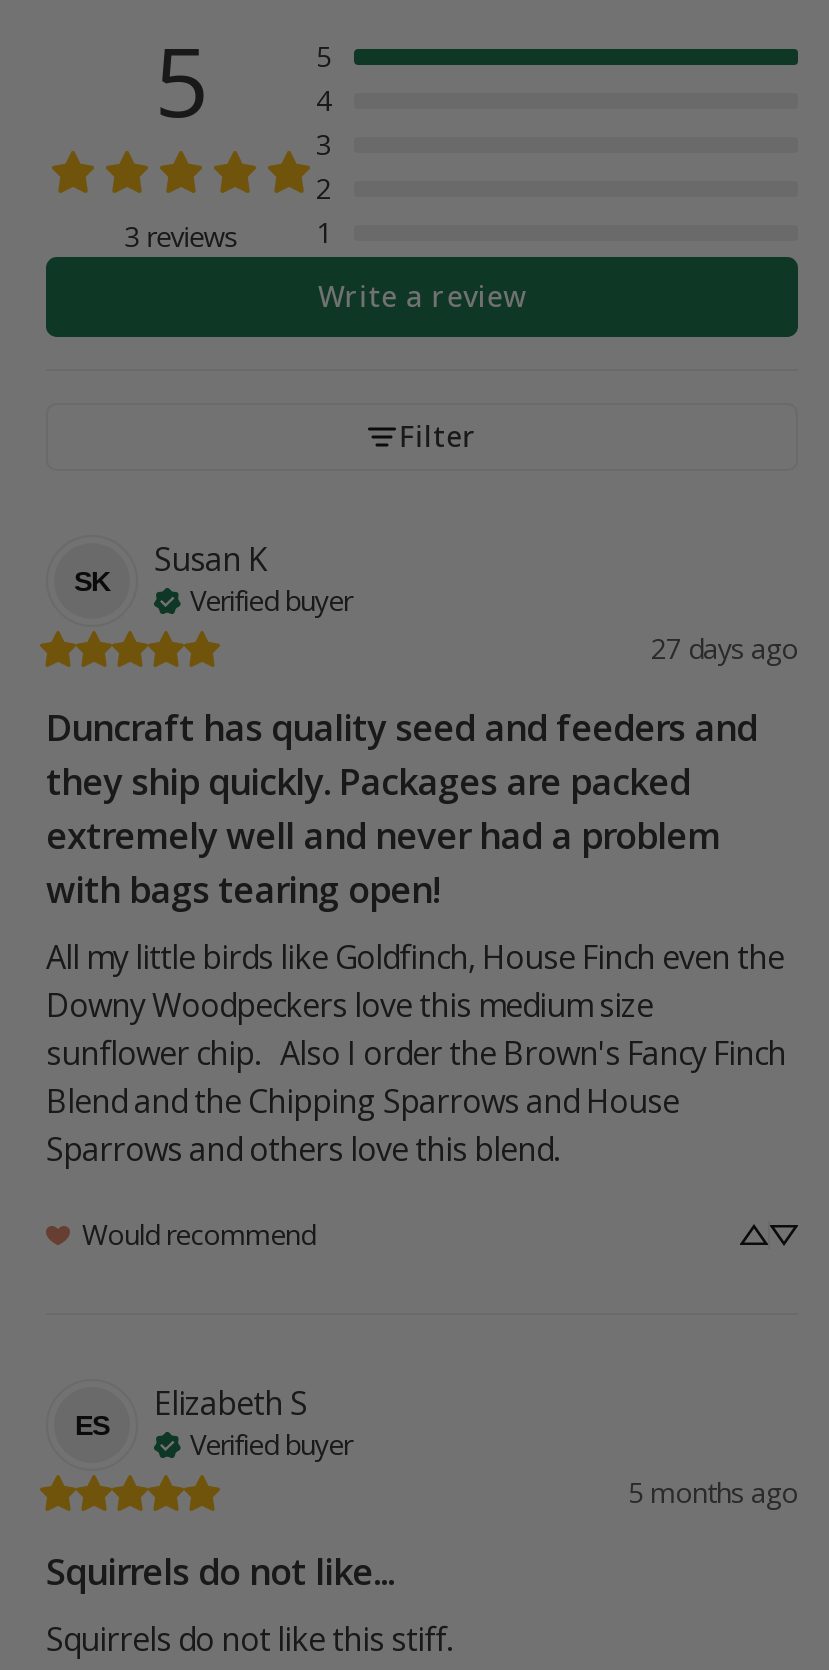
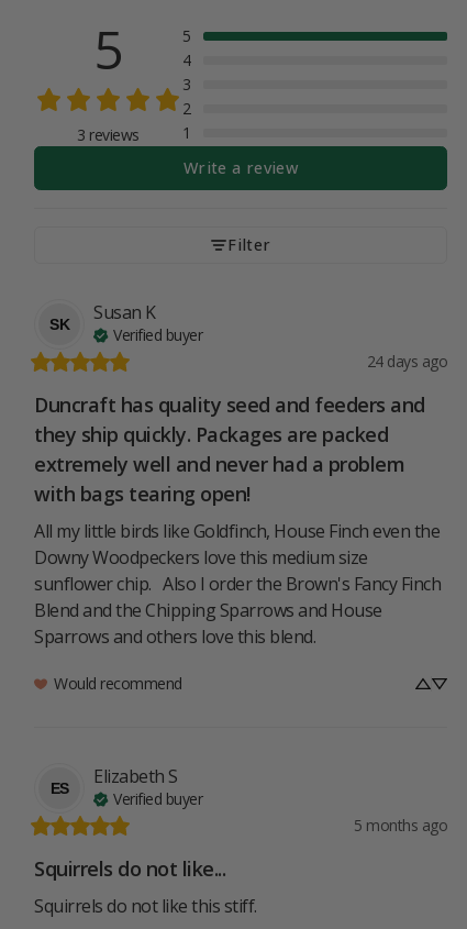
- 27 days ago
+ 24 days ago
